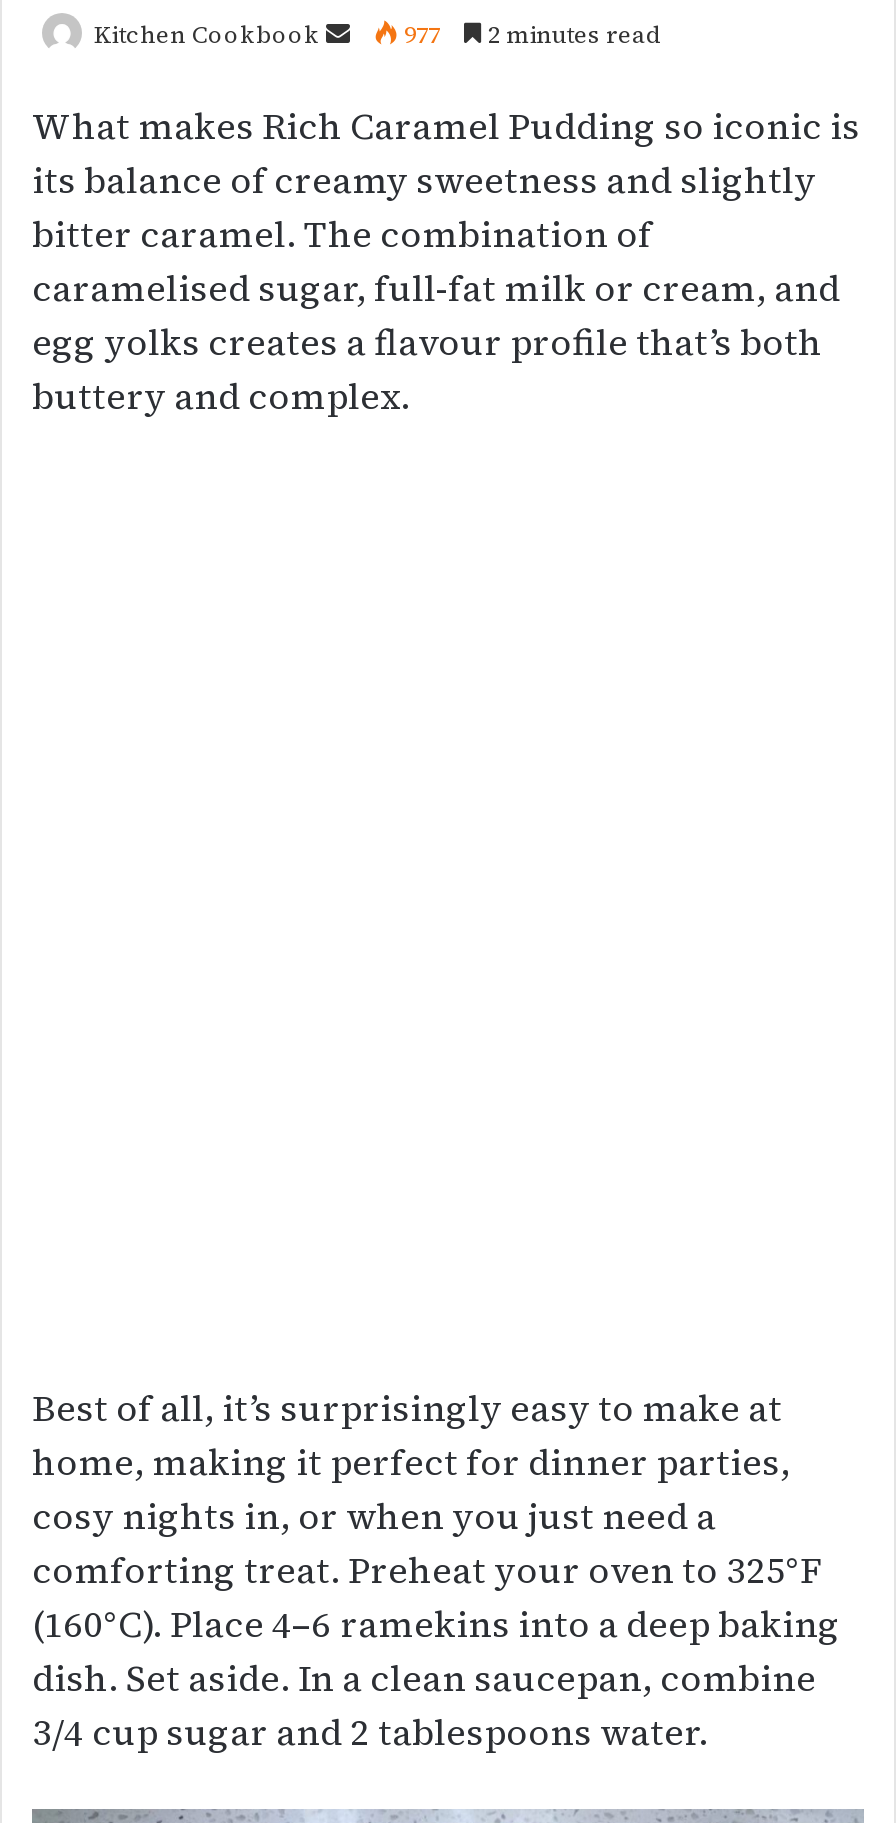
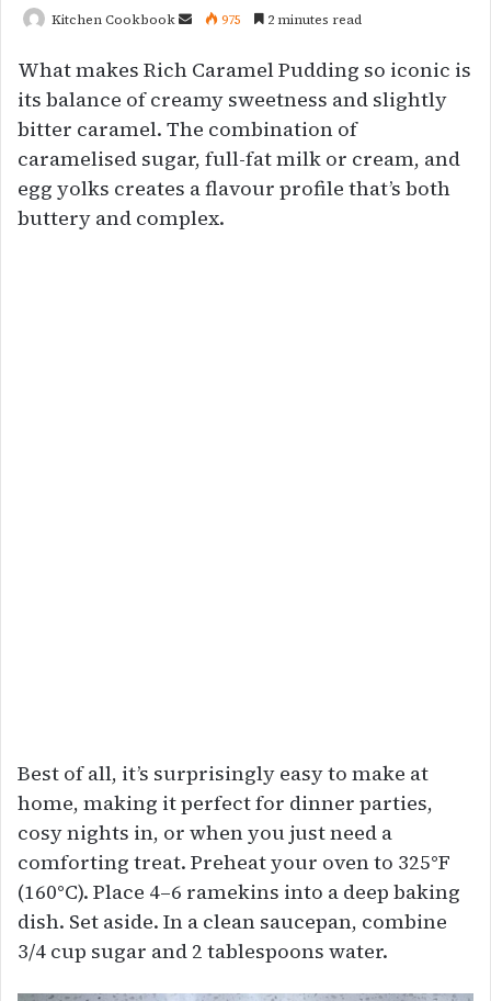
- 977
+ 975
